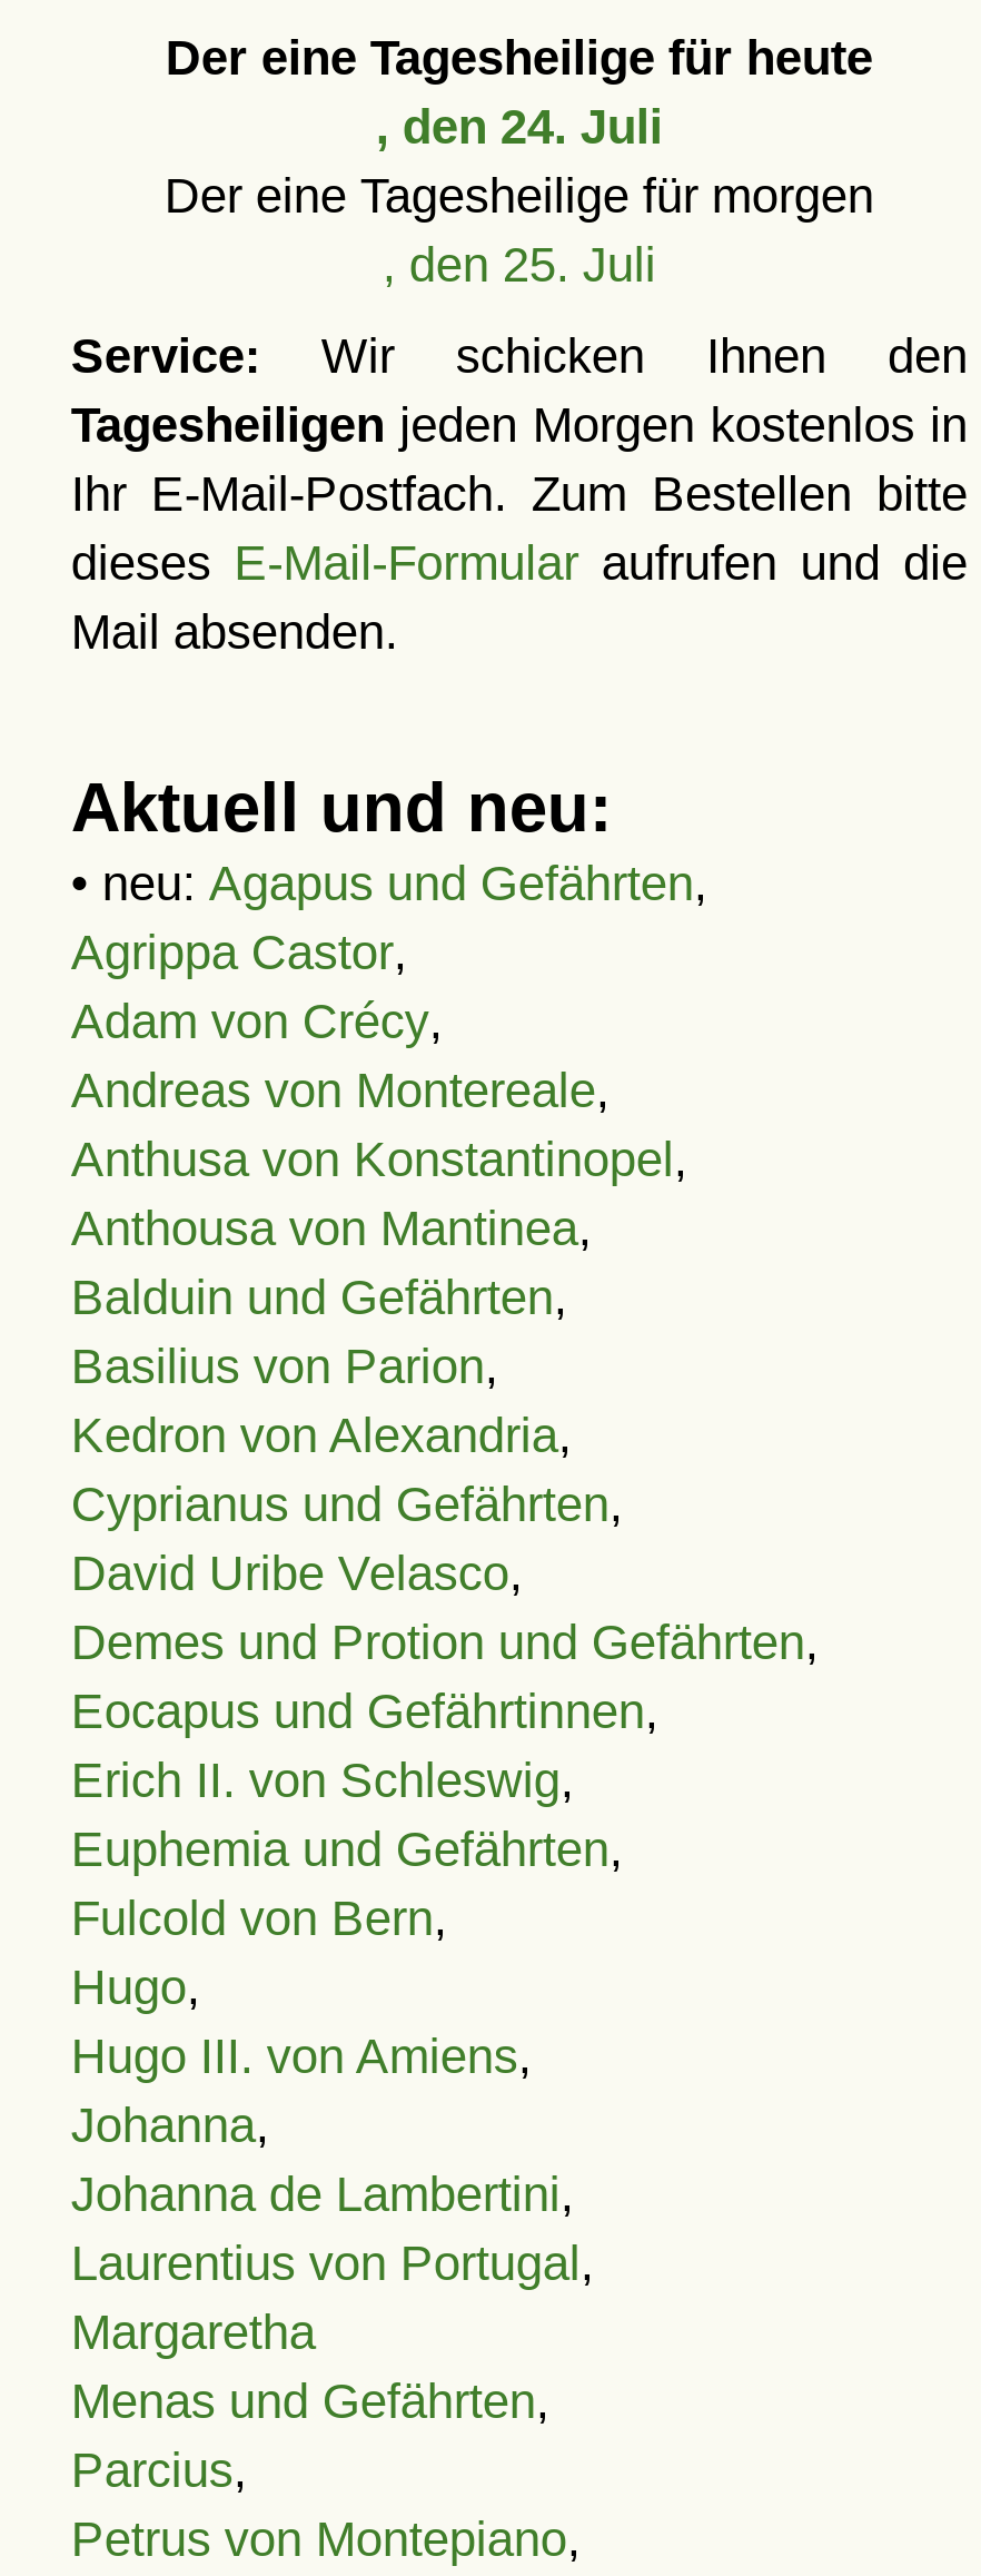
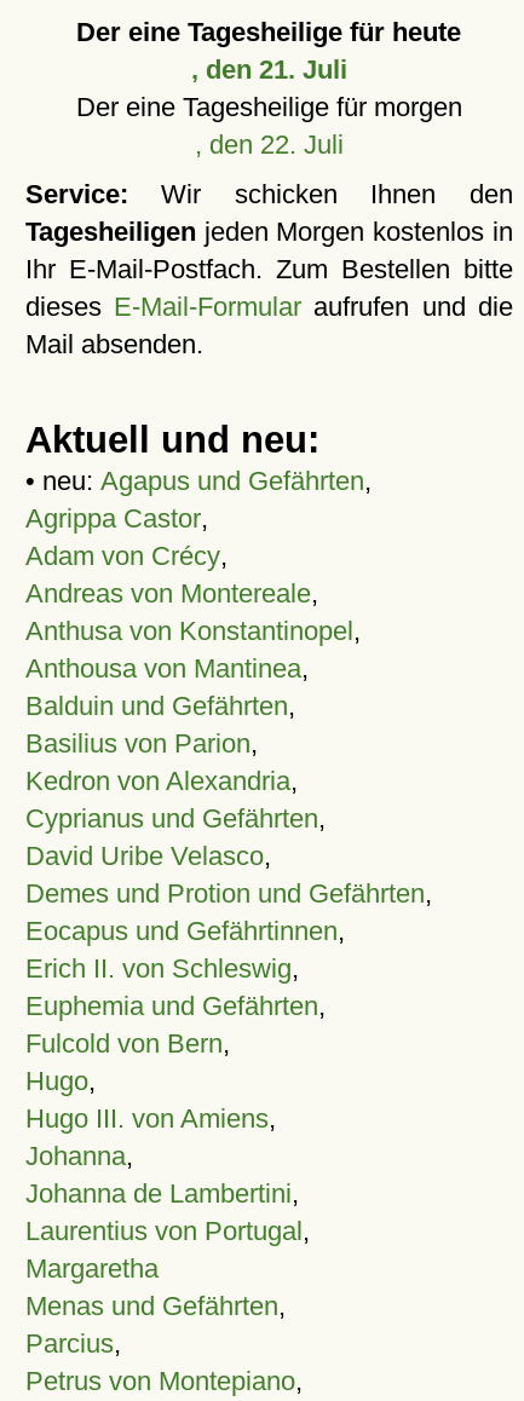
- , den 24. Juli
+ , den 21. Juli

- , den 25. Juli
+ , den 22. Juli
